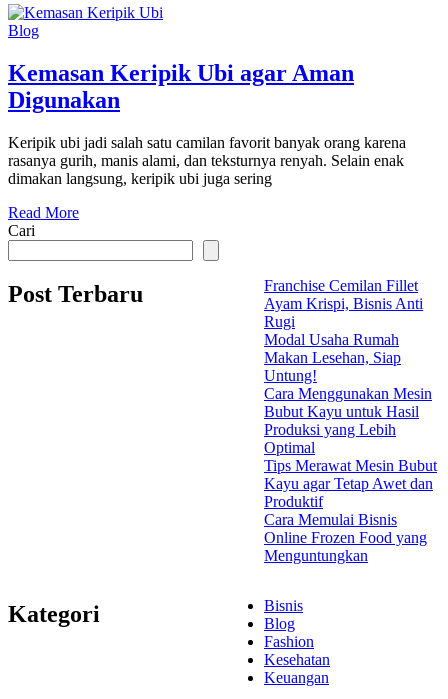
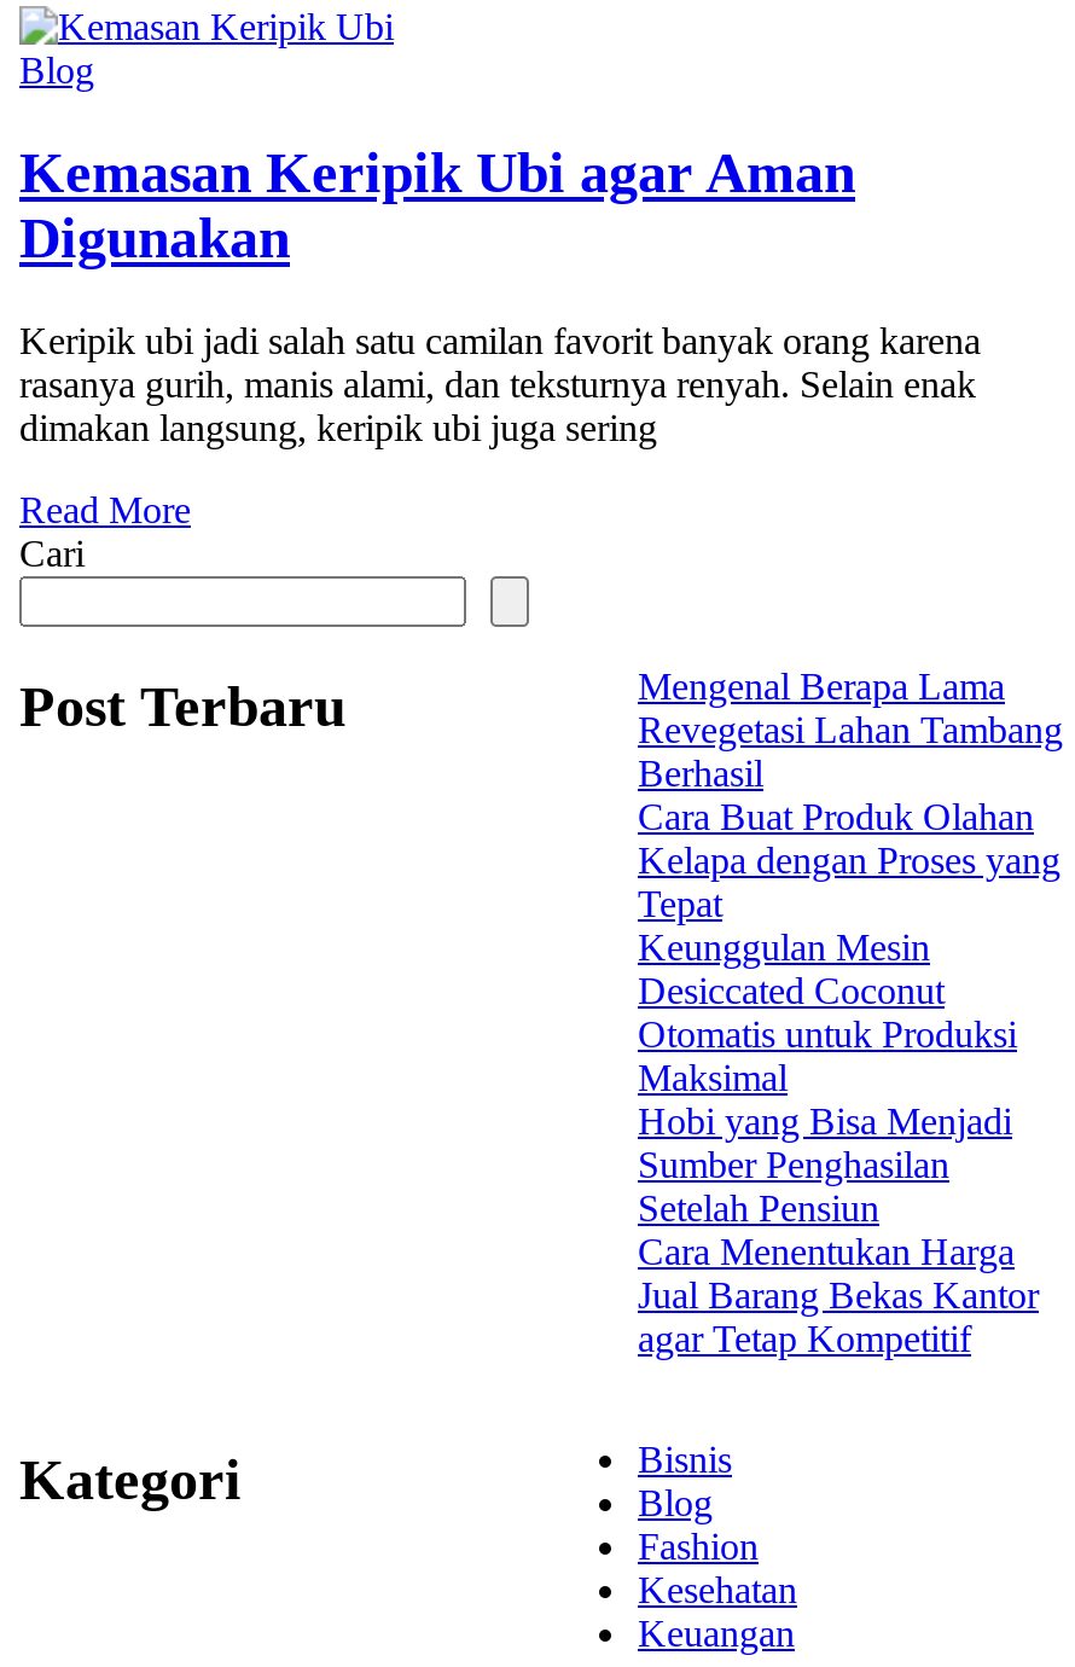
- Franchise Cemilan Fillet
- Ayam Krispi, Bisnis Anti
- Rugi
- Modal Usaha Rumah
- Makan Lesehan, Siap
- Untung!
- Cara Menggunakan Mesin
- Bubut Kayu untuk Hasil
- Produksi yang Lebih
- Optimal
- Tips Merawat Mesin Bubut
- Kayu agar Tetap Awet dan
- Produktif
- Cara Memulai Bisnis
- Online Frozen Food yang
- Menguntungkan
+ Mengenal Berapa Lama
+ Revegetasi Lahan Tambang
+ Berhasil
+ Cara Buat Produk Olahan
+ Kelapa dengan Proses yang
+ Tepat
+ Keunggulan Mesin
+ Desiccated Coconut
+ Otomatis untuk Produksi
+ Maksimal
+ Hobi yang Bisa Menjadi
+ Sumber Penghasilan
+ Setelah Pensiun
+ Cara Menentukan Harga
+ Jual Barang Bekas Kantor
+ agar Tetap Kompetitif
